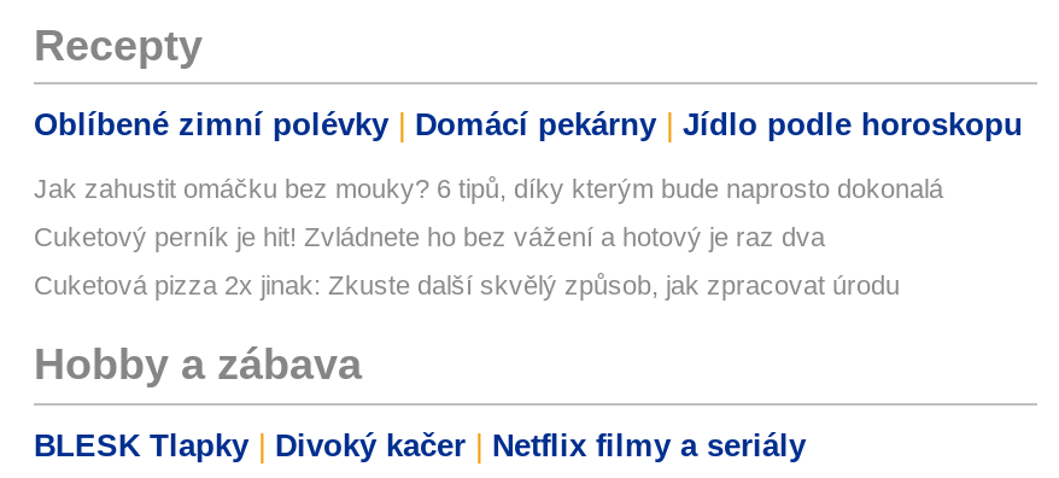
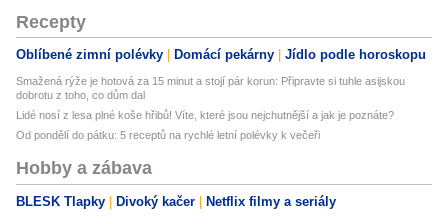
- Jak zahustit omáčku bez mouky? 6 tipů, díky kterým bude naprosto dokonalá
+ Smažená rýže je hotová za 15 minut a stojí pár korun: Připravte si tuhle asijskou
+ dobrotu z toho, co dům dal

- Cuketový perník je hit! Zvládnete ho bez vážení a hotový je raz dva
+ Lidé nosí z lesa plné koše hřibů! Víte, které jsou nejchutnější a jak je poznáte?

- Cuketová pizza 2x jinak: Zkuste další skvělý způsob, jak zpracovat úrodu
+ Od pondělí do pátku: 5 receptů na rychlé letní polévky k večeři
